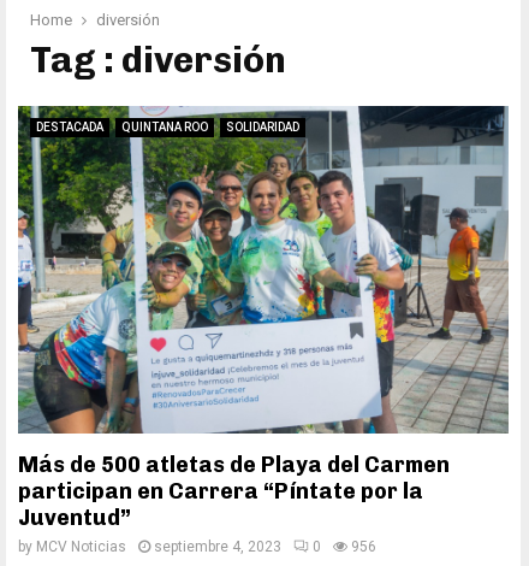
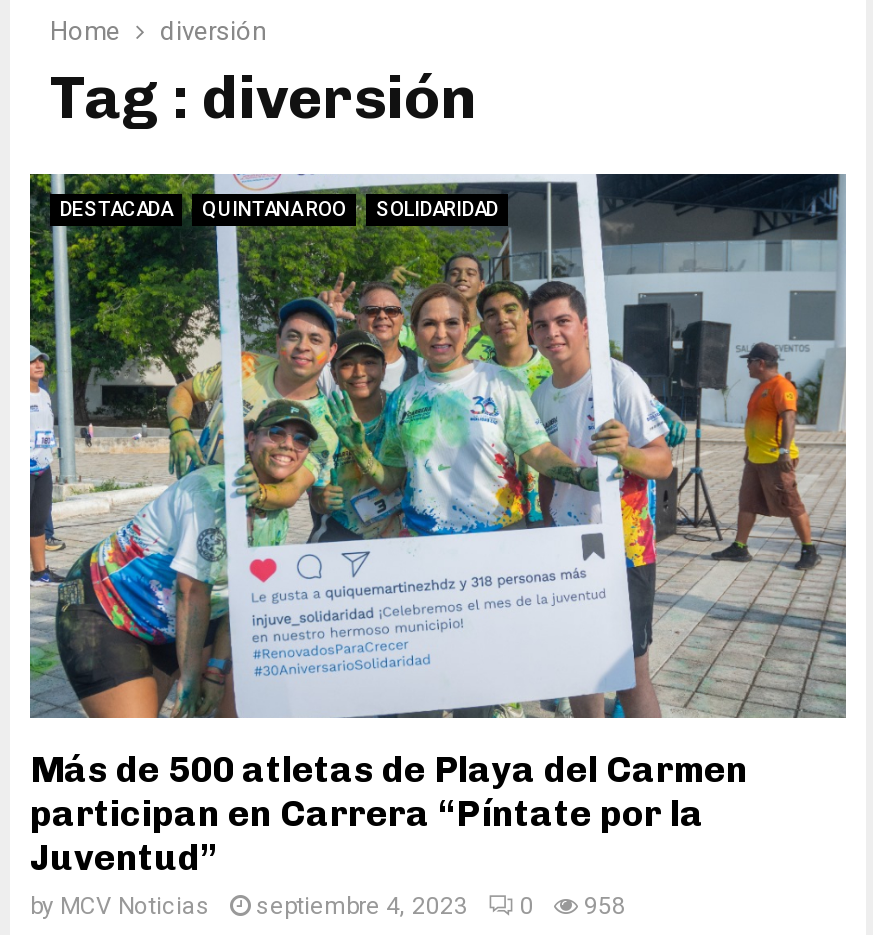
- by MCV Noticias septiembre 4, 2023 0 956
+ by MCV Noticias septiembre 4, 2023 0 958
